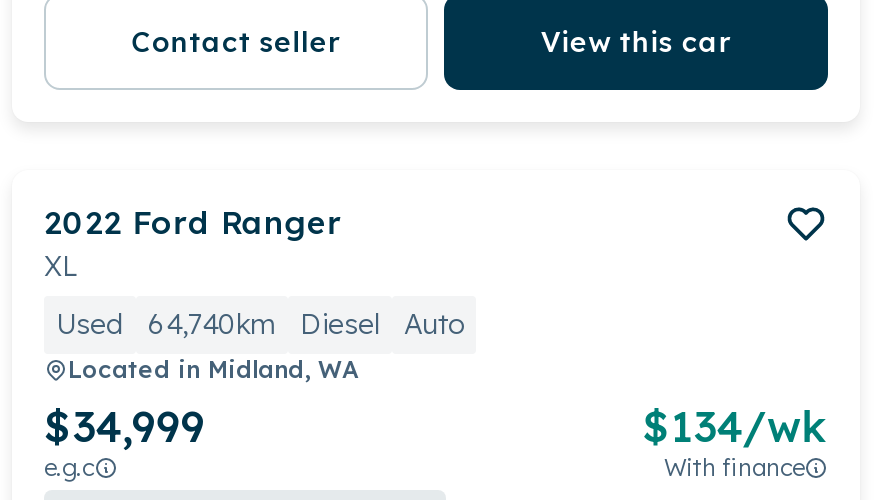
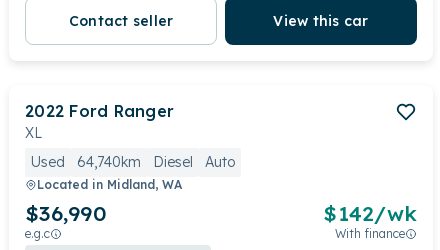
- $34,999
+ $36,990

- $134/wk
+ $142/wk
